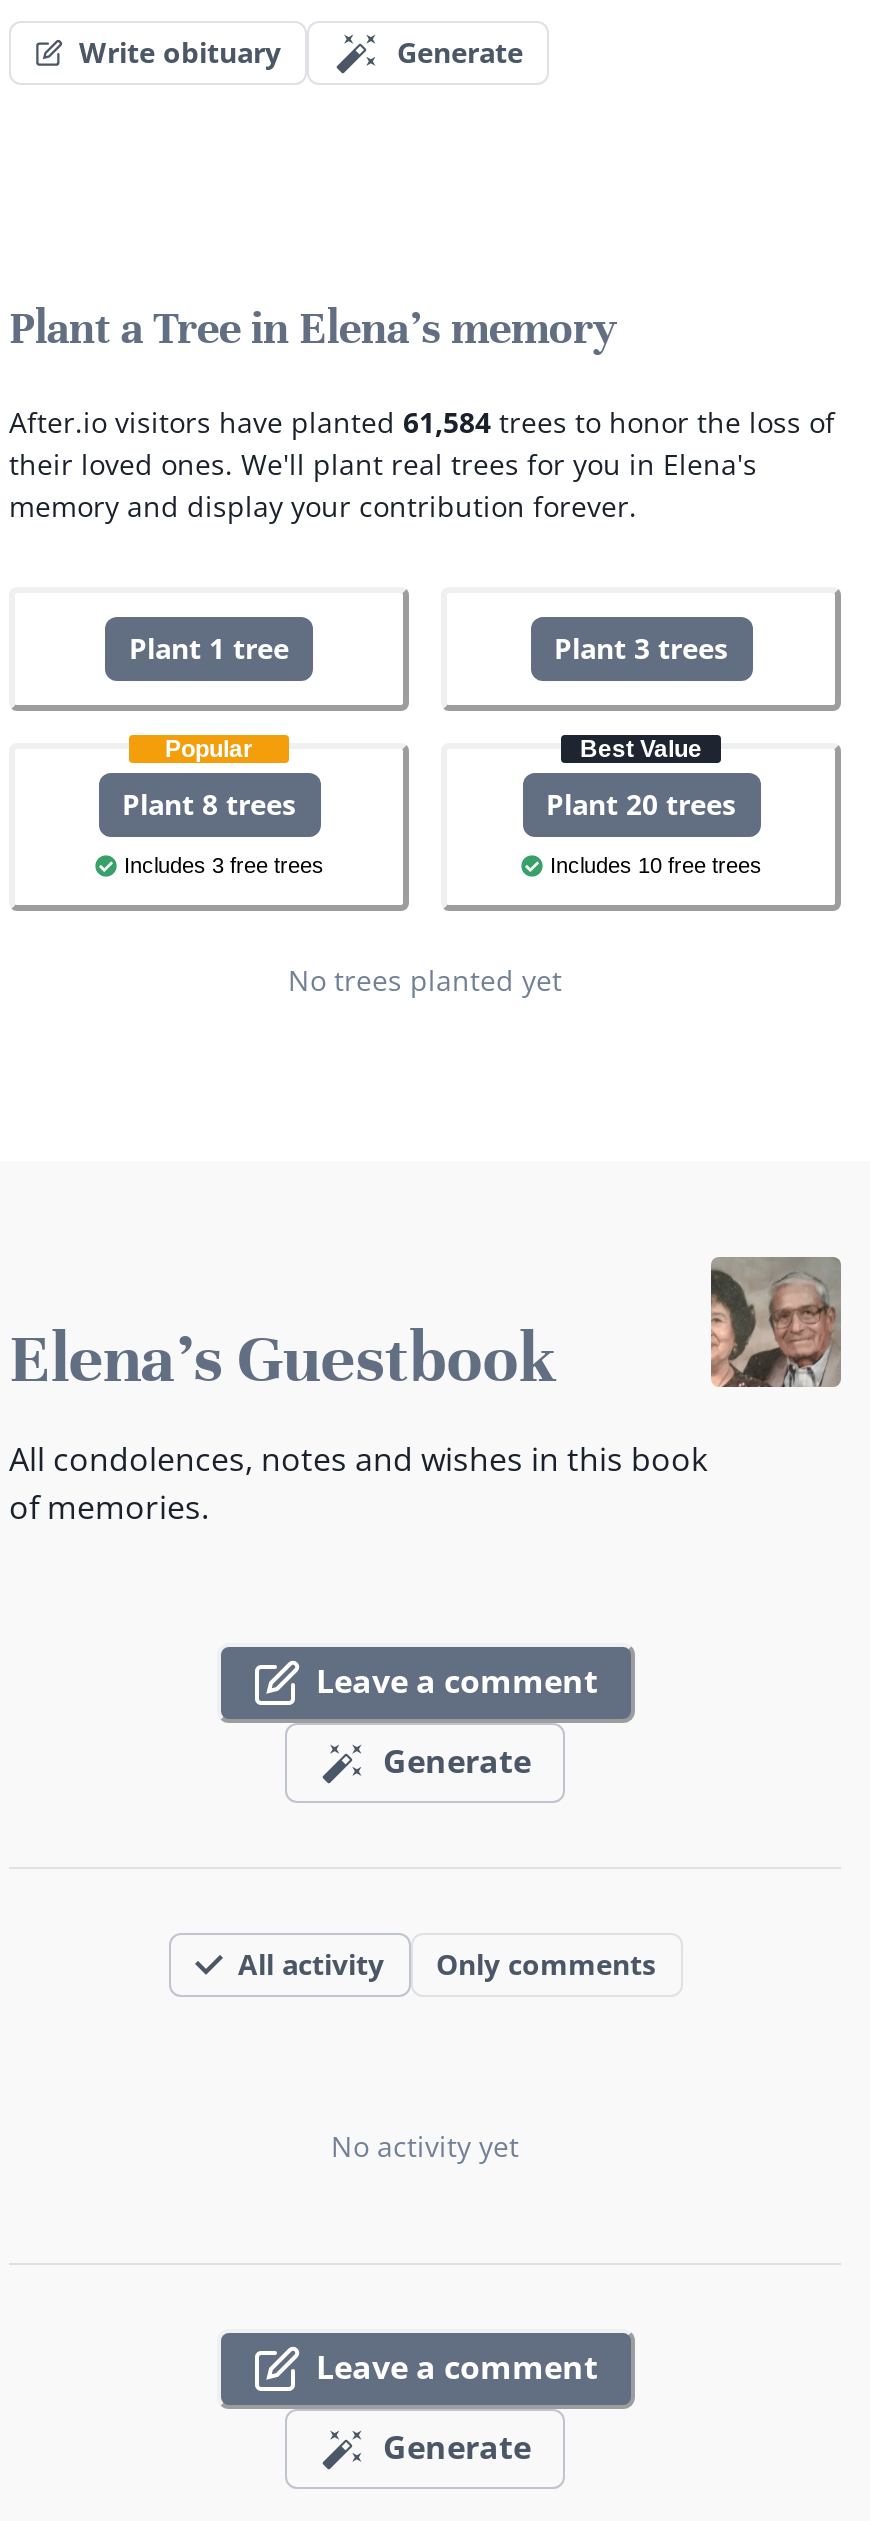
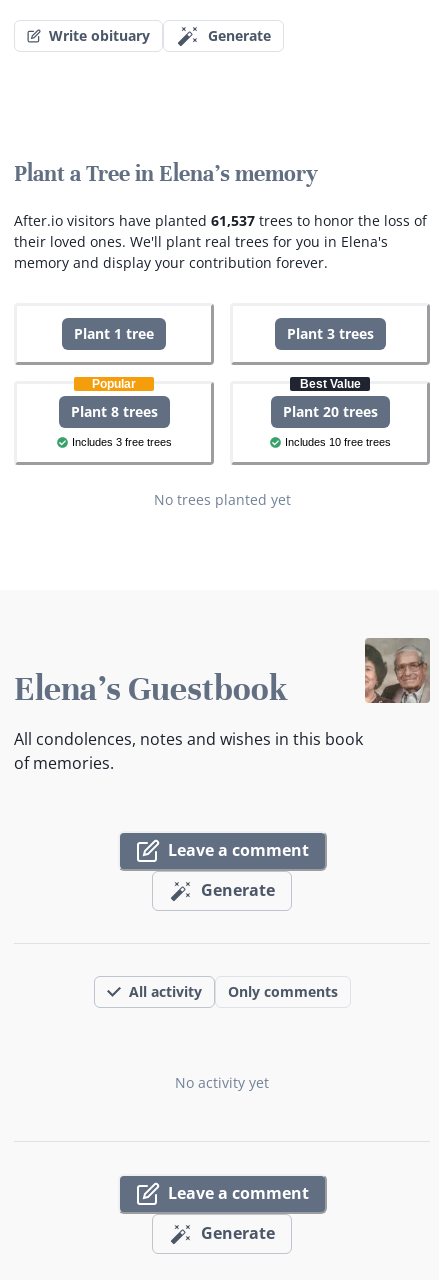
- After.io visitors have planted 61,584 trees to honor the loss of
+ After.io visitors have planted 61,537 trees to honor the loss of
